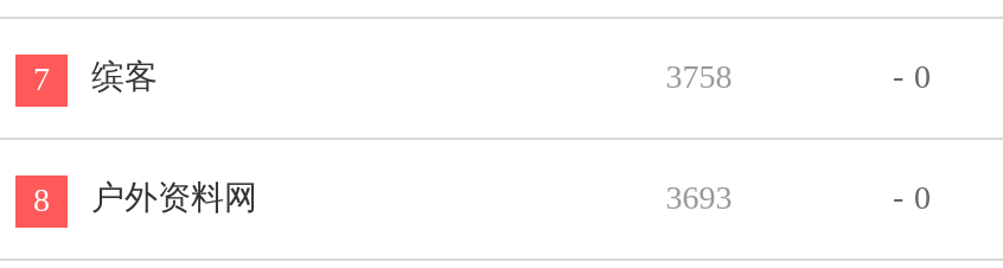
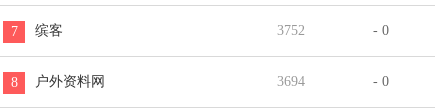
- 3758
+ 3752

- 3693
+ 3694
